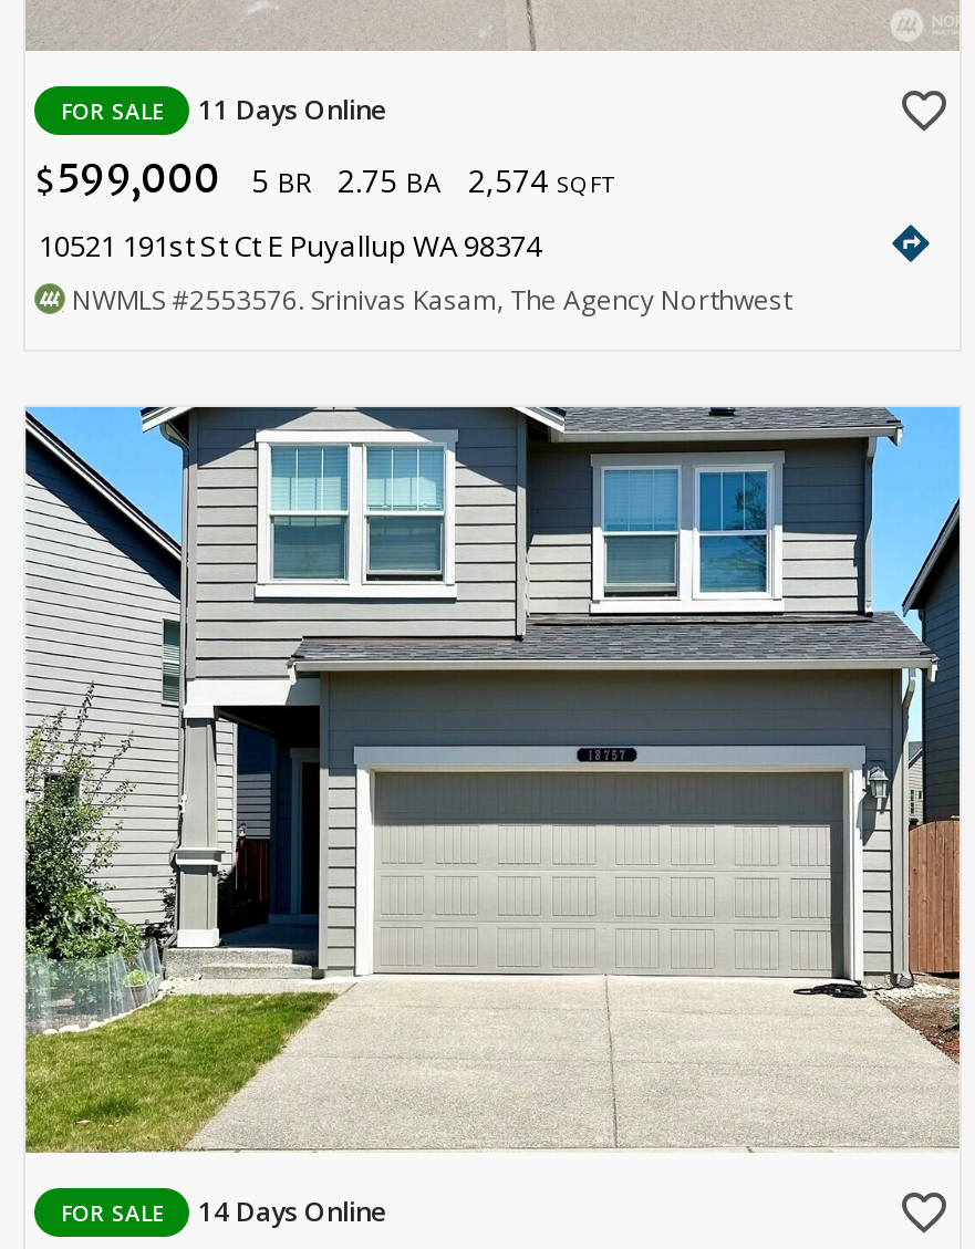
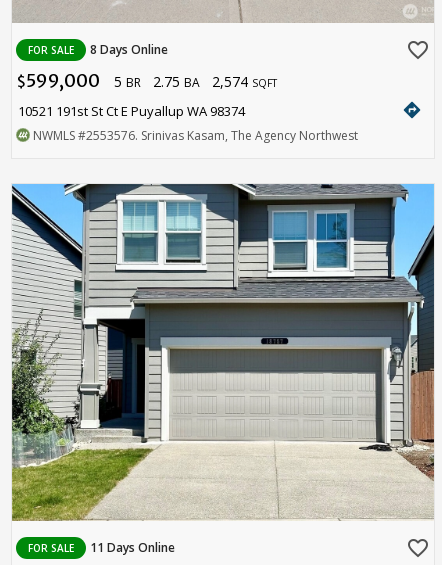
- FOR SALE 11 Days Online
+ FOR SALE 8 Days Online

- FOR SALE 14 Days Online
+ FOR SALE 11 Days Online
